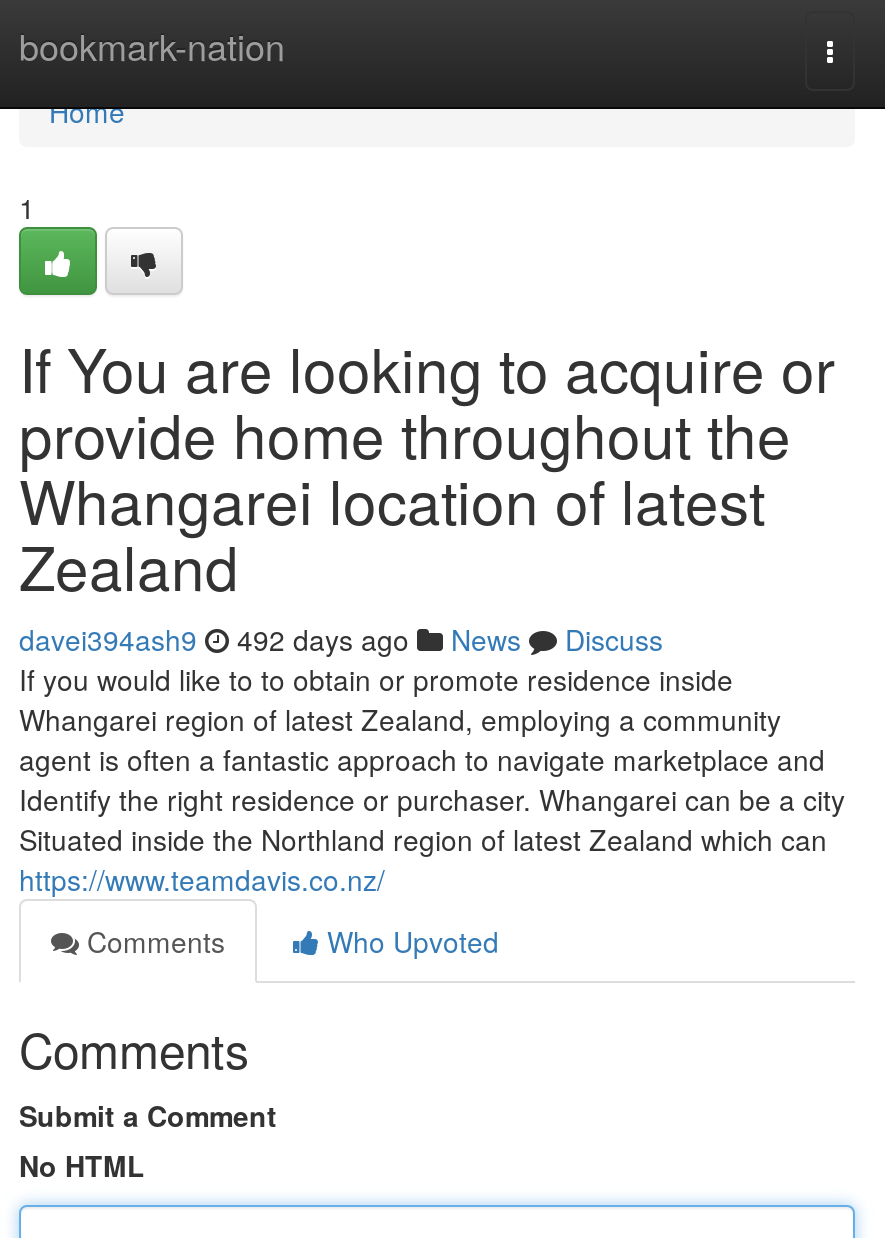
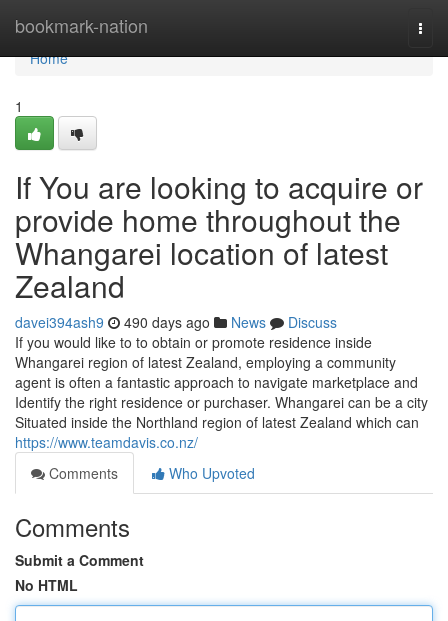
- davei394ash9 492 days ago News Discuss
+ davei394ash9 490 days ago News Discuss
